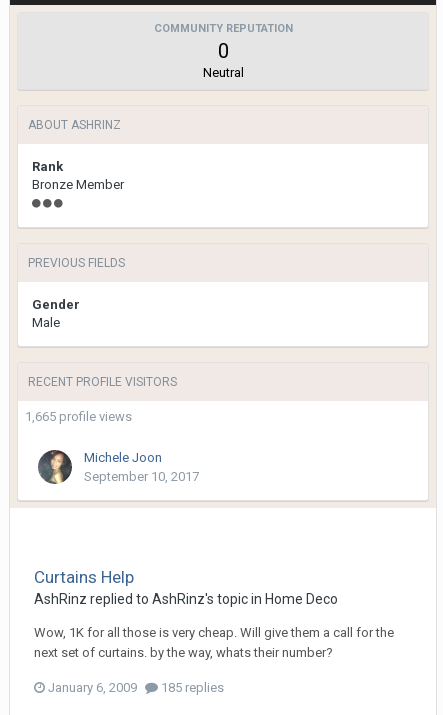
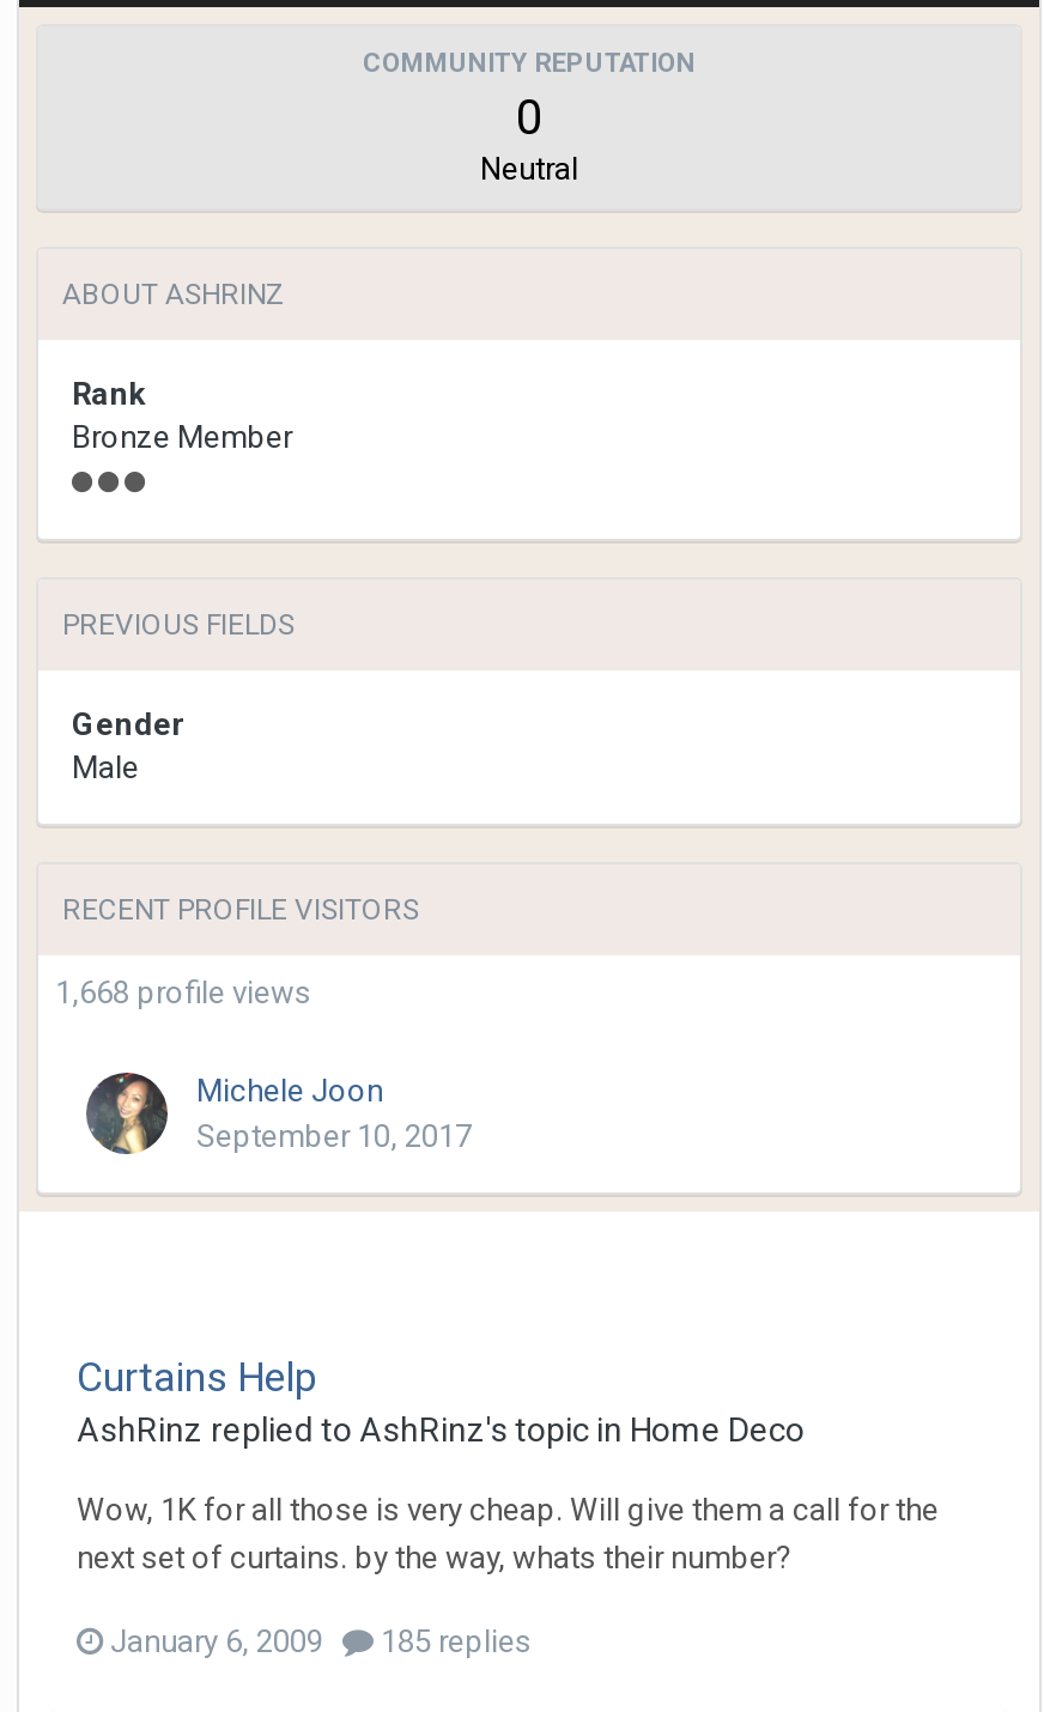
- 1,665 profile views
+ 1,668 profile views
